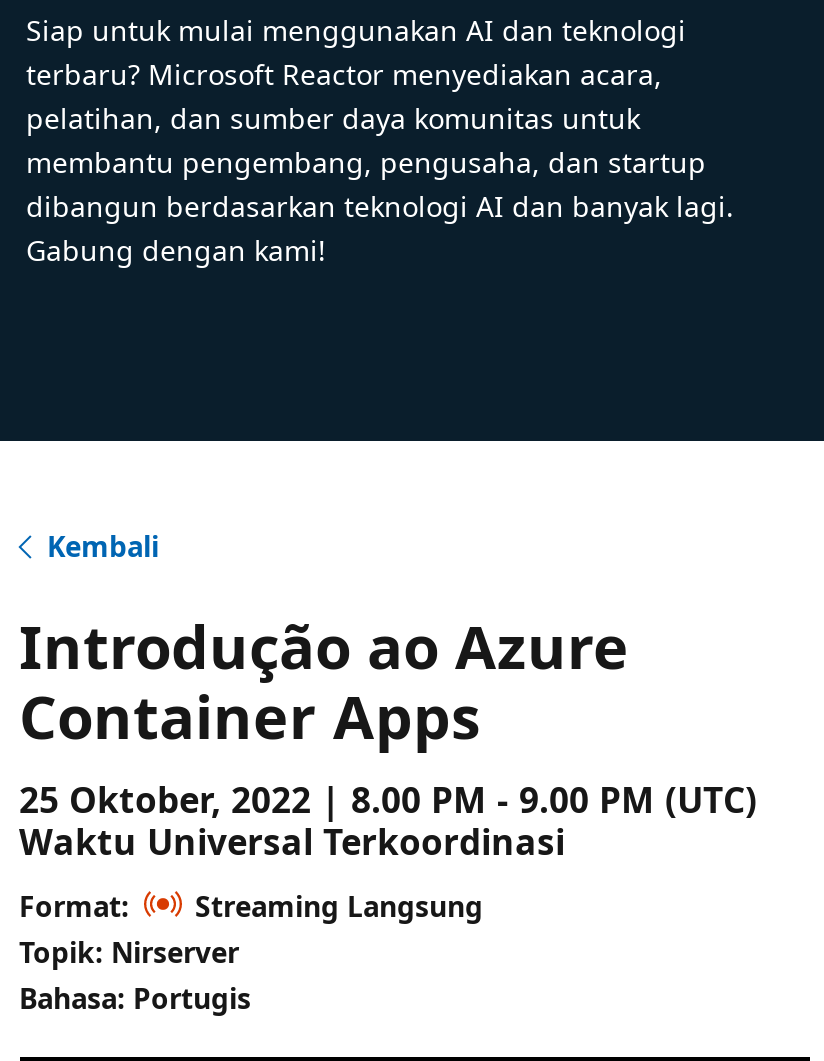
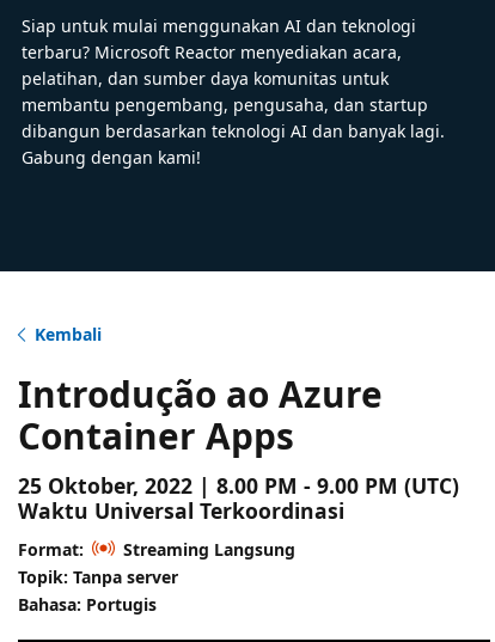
- Topik: Nirserver
+ Topik: Tanpa server
